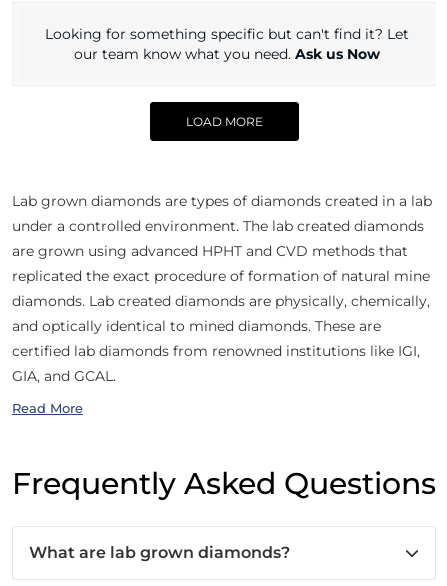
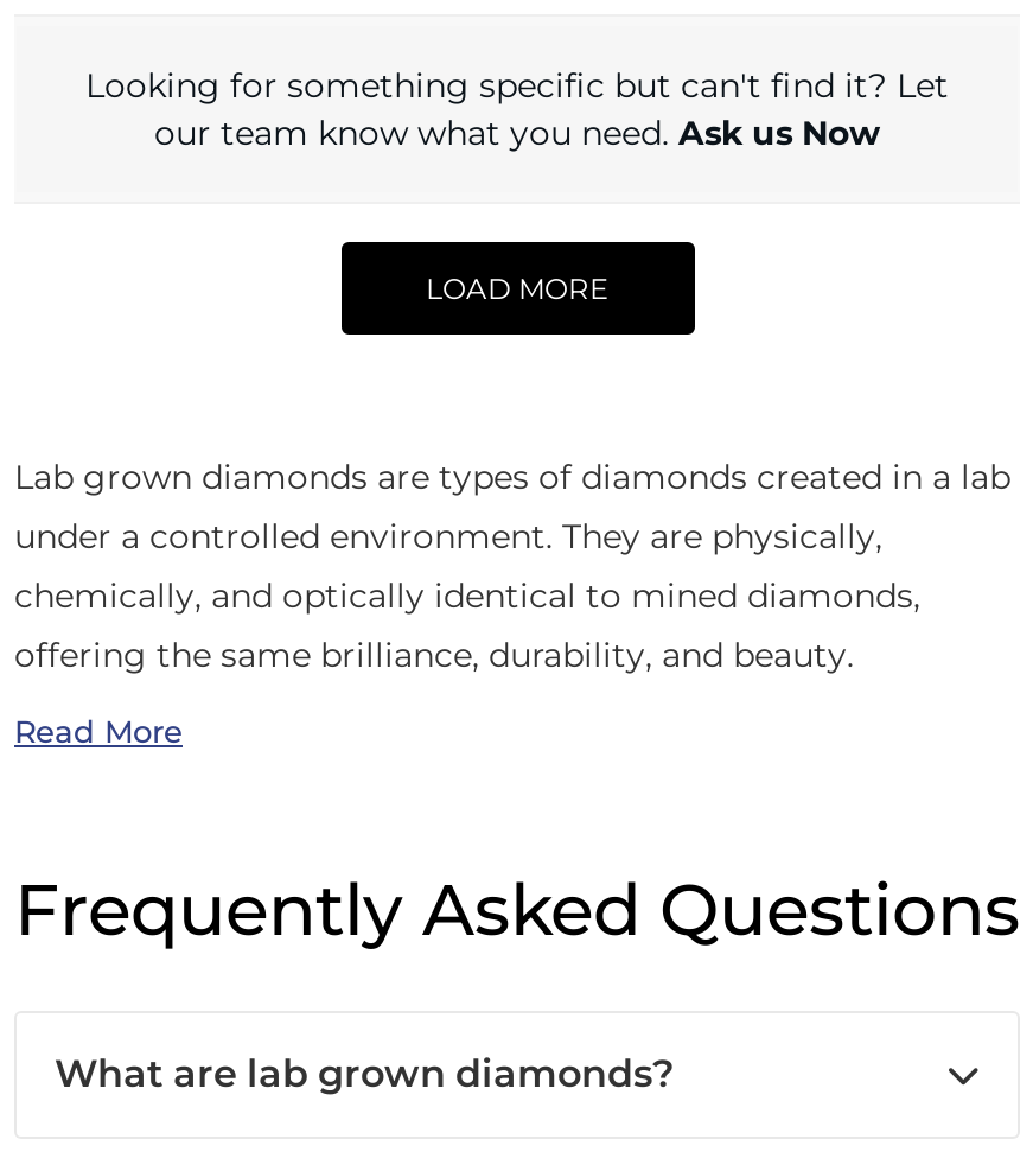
- under a controlled environment. The lab created diamonds
- are grown using advanced HPHT and CVD methods that
- replicated the exact procedure of formation of natural mine
- diamonds. Lab created diamonds are physically, chemically,
- and optically identical to mined diamonds. These are
- certified lab diamonds from renowned institutions like IGI,
- GIA, and GCAL.
+ under a controlled environment. They are physically,
+ chemically, and optically identical to mined diamonds,
+ offering the same brilliance, durability, and beauty.
